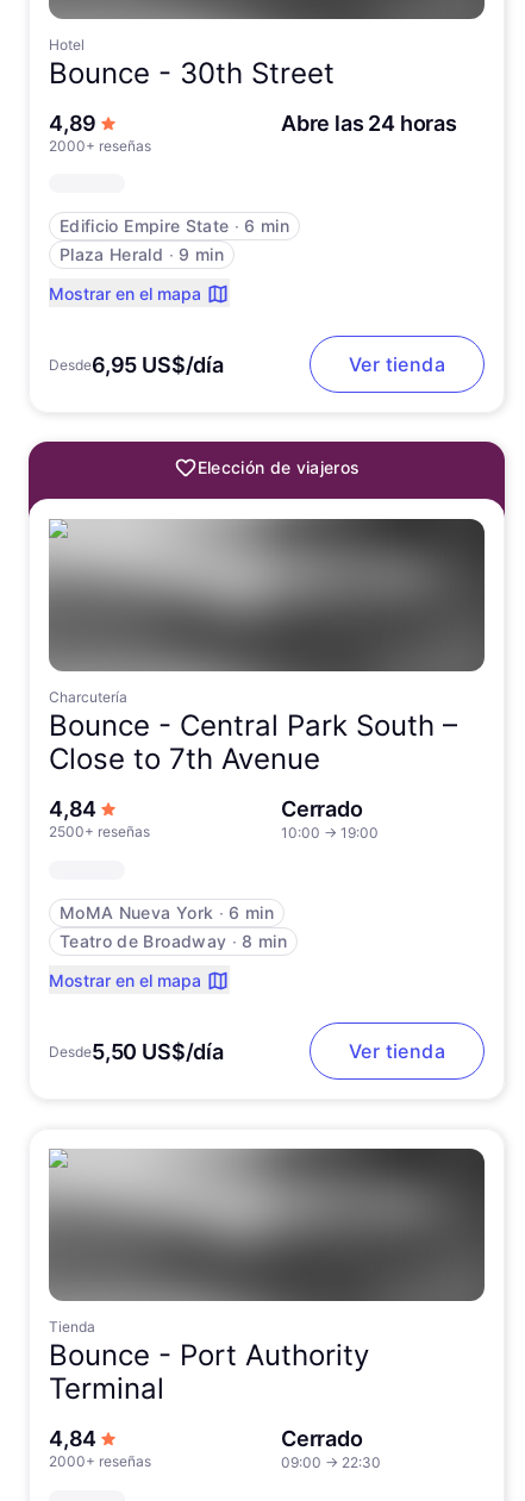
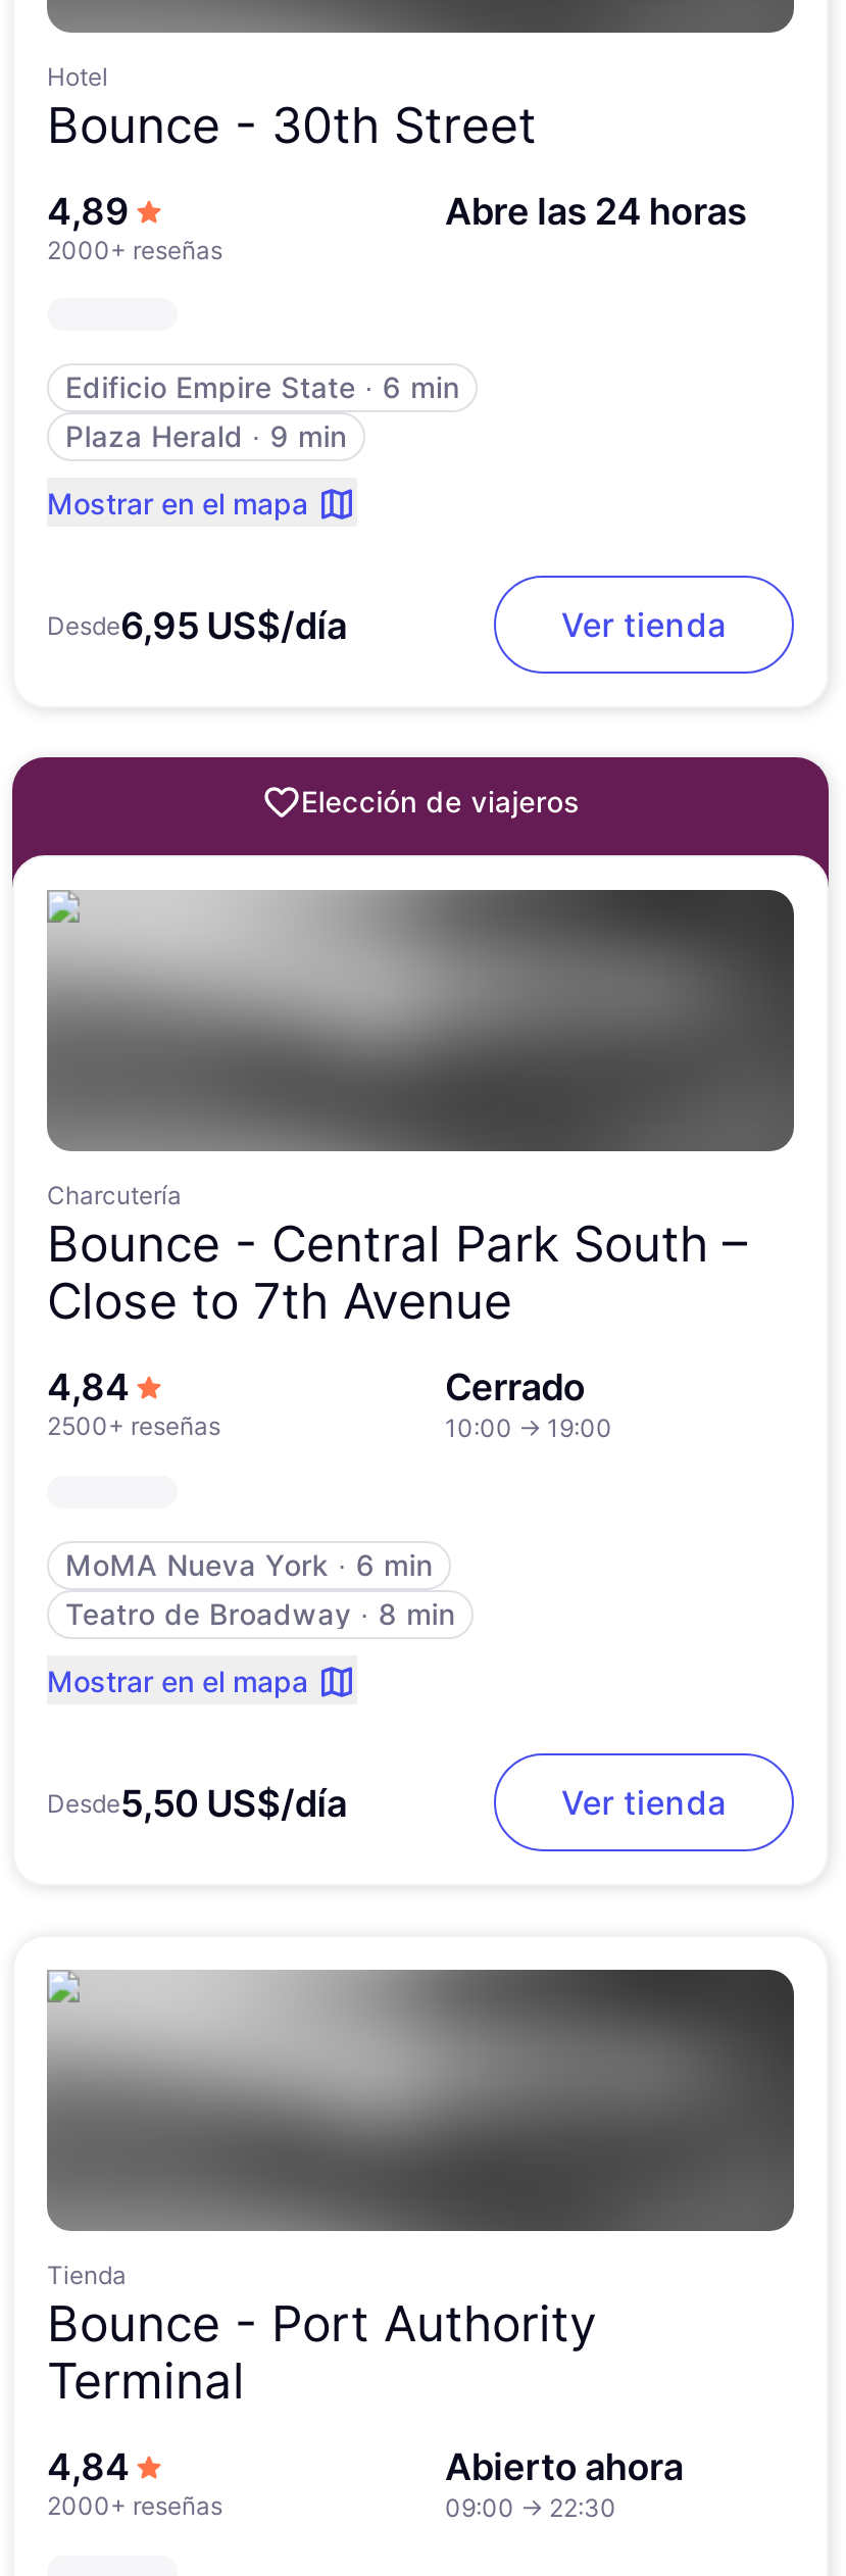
- Cerrado
+ Abierto ahora
